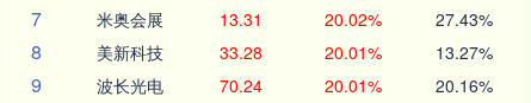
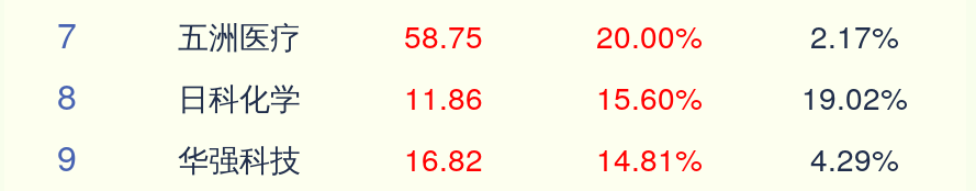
- 米奥会展
- 13.31
- 20.02%
- 27.43%
+ 五洲医疗
+ 58.75
+ 20.00%
+ 2.17%

- 美新科技
- 33.28
- 20.01%
- 13.27%
+ 日科化学
+ 11.86
+ 15.60%
+ 19.02%

- 波长光电
- 70.24
- 20.01%
- 20.16%
+ 华强科技
+ 16.82
+ 14.81%
+ 4.29%
